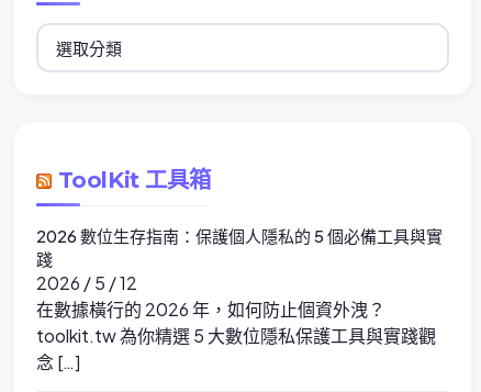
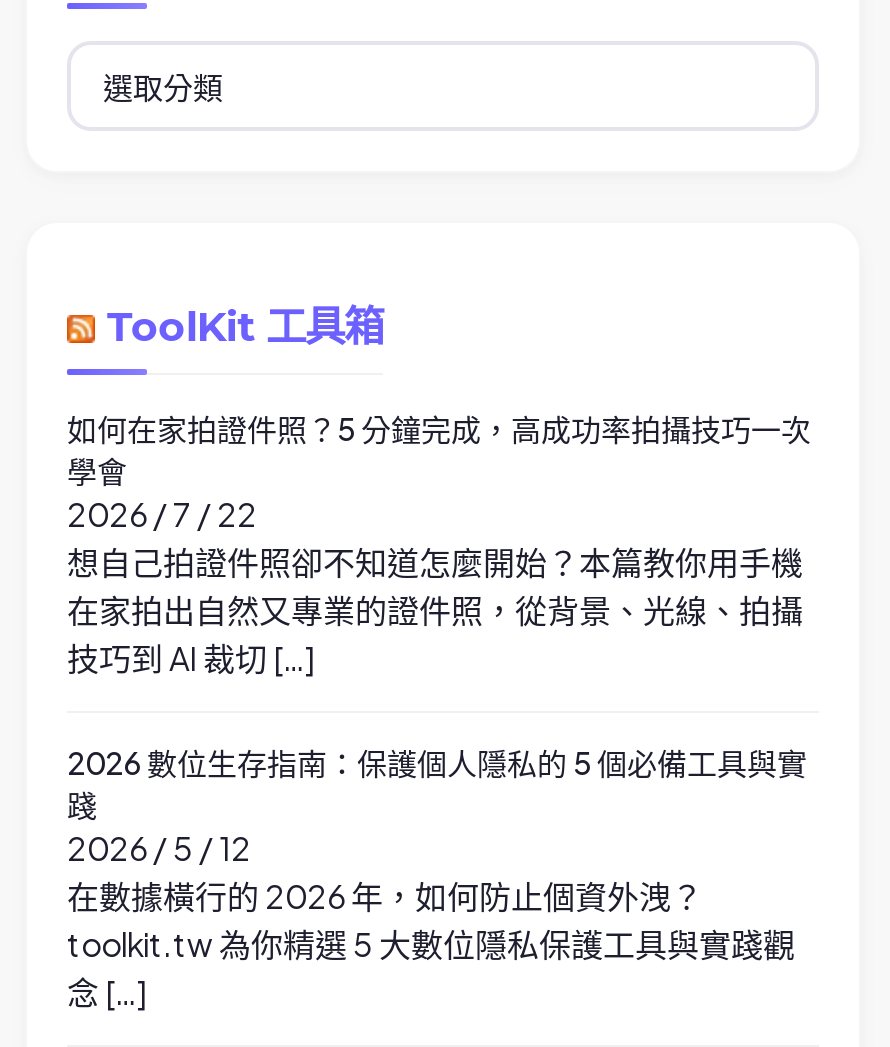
+ 如何在家拍證件照？5 分鐘完成，高成功率拍攝技巧一次
+ 學會
+ 2026 / 7 / 22
+ 想自己拍證件照卻不知道怎麼開始？本篇教你用手機
+ 在家拍出自然又專業的證件照，從背景、光線、拍攝
+ 技巧到 AI 裁切 […]
